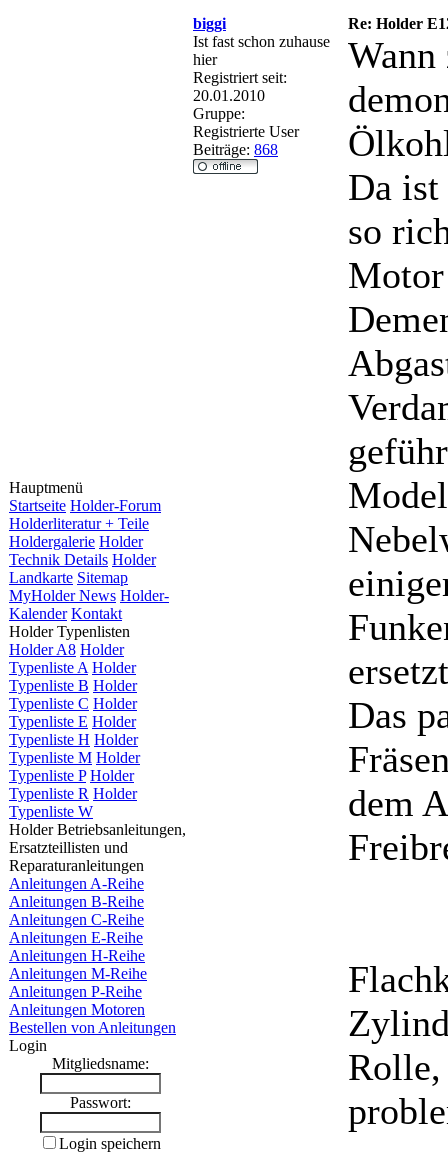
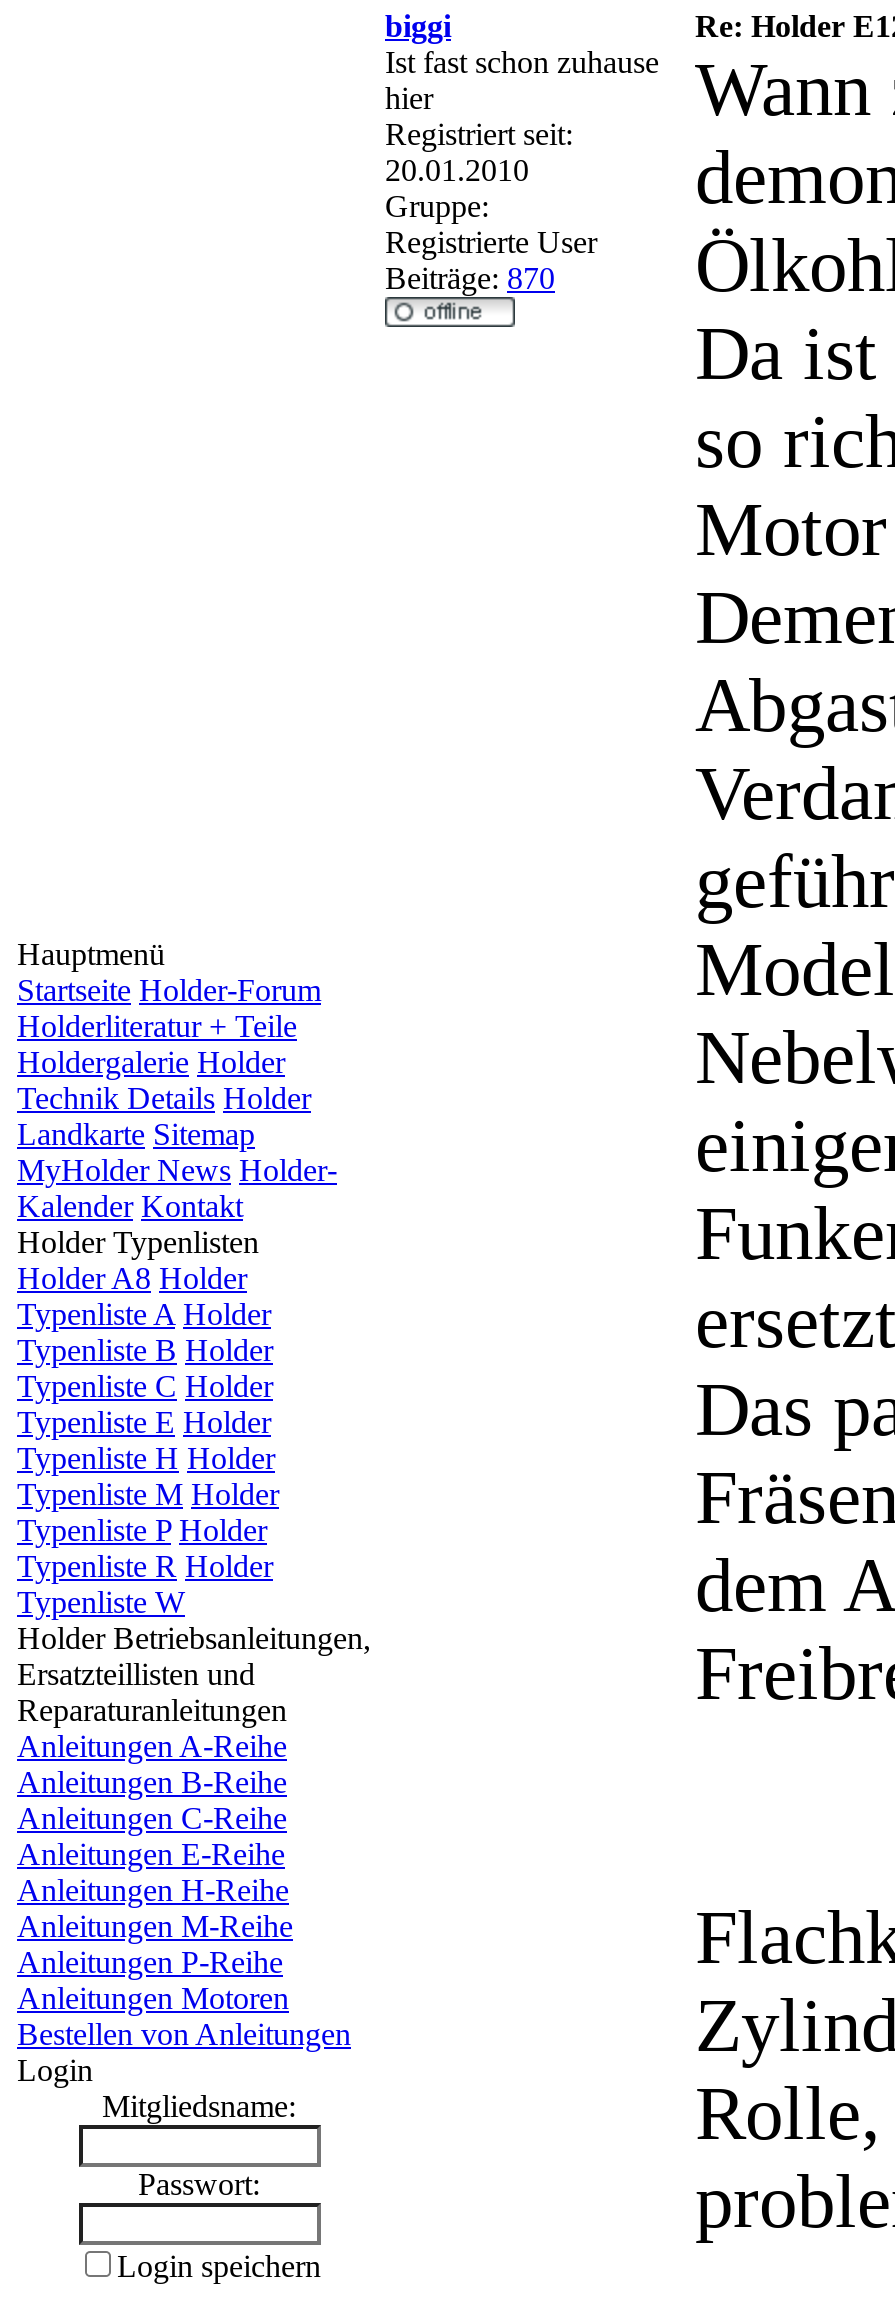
- Beiträge: 868
+ Beiträge: 870
